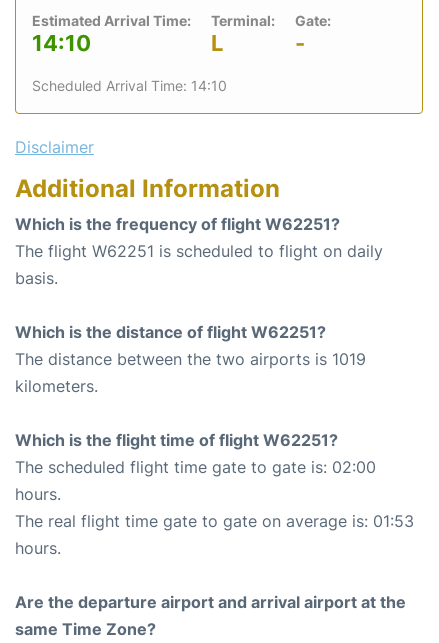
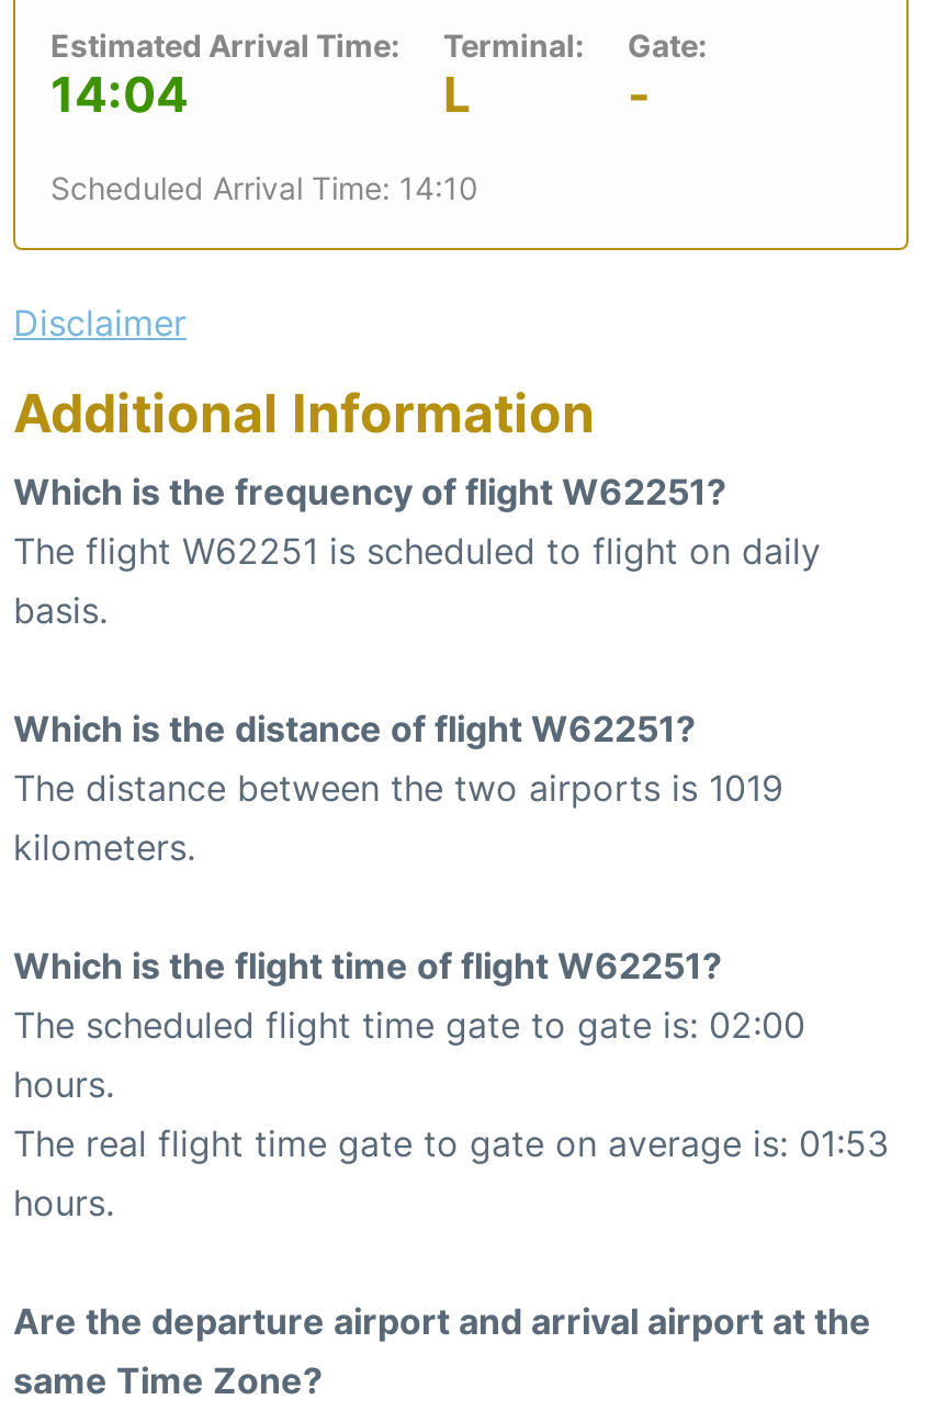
- 14:10
+ 14:04
